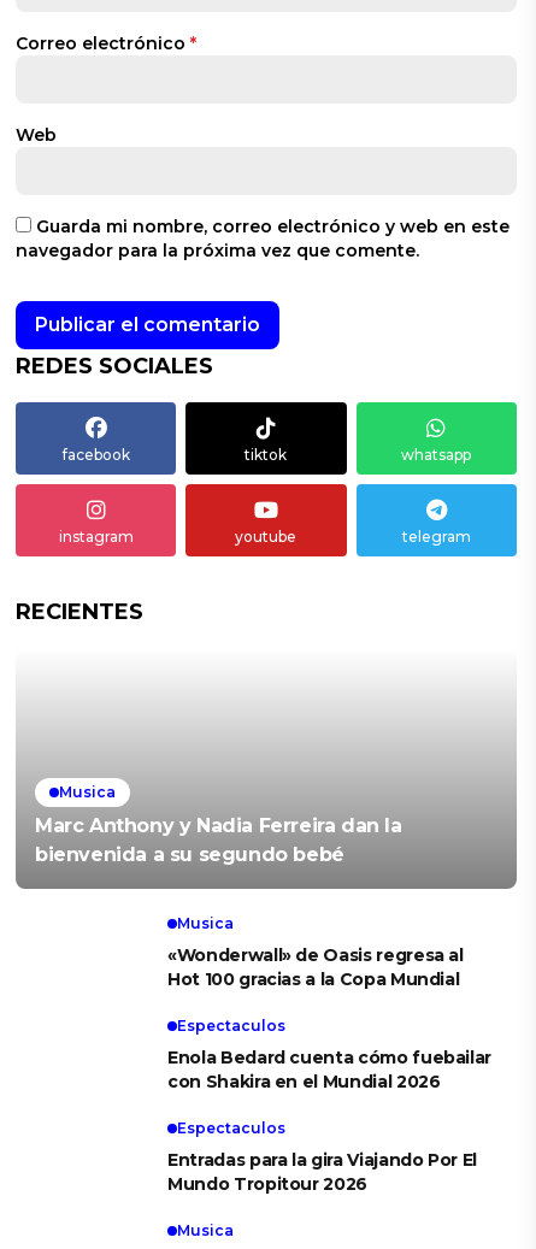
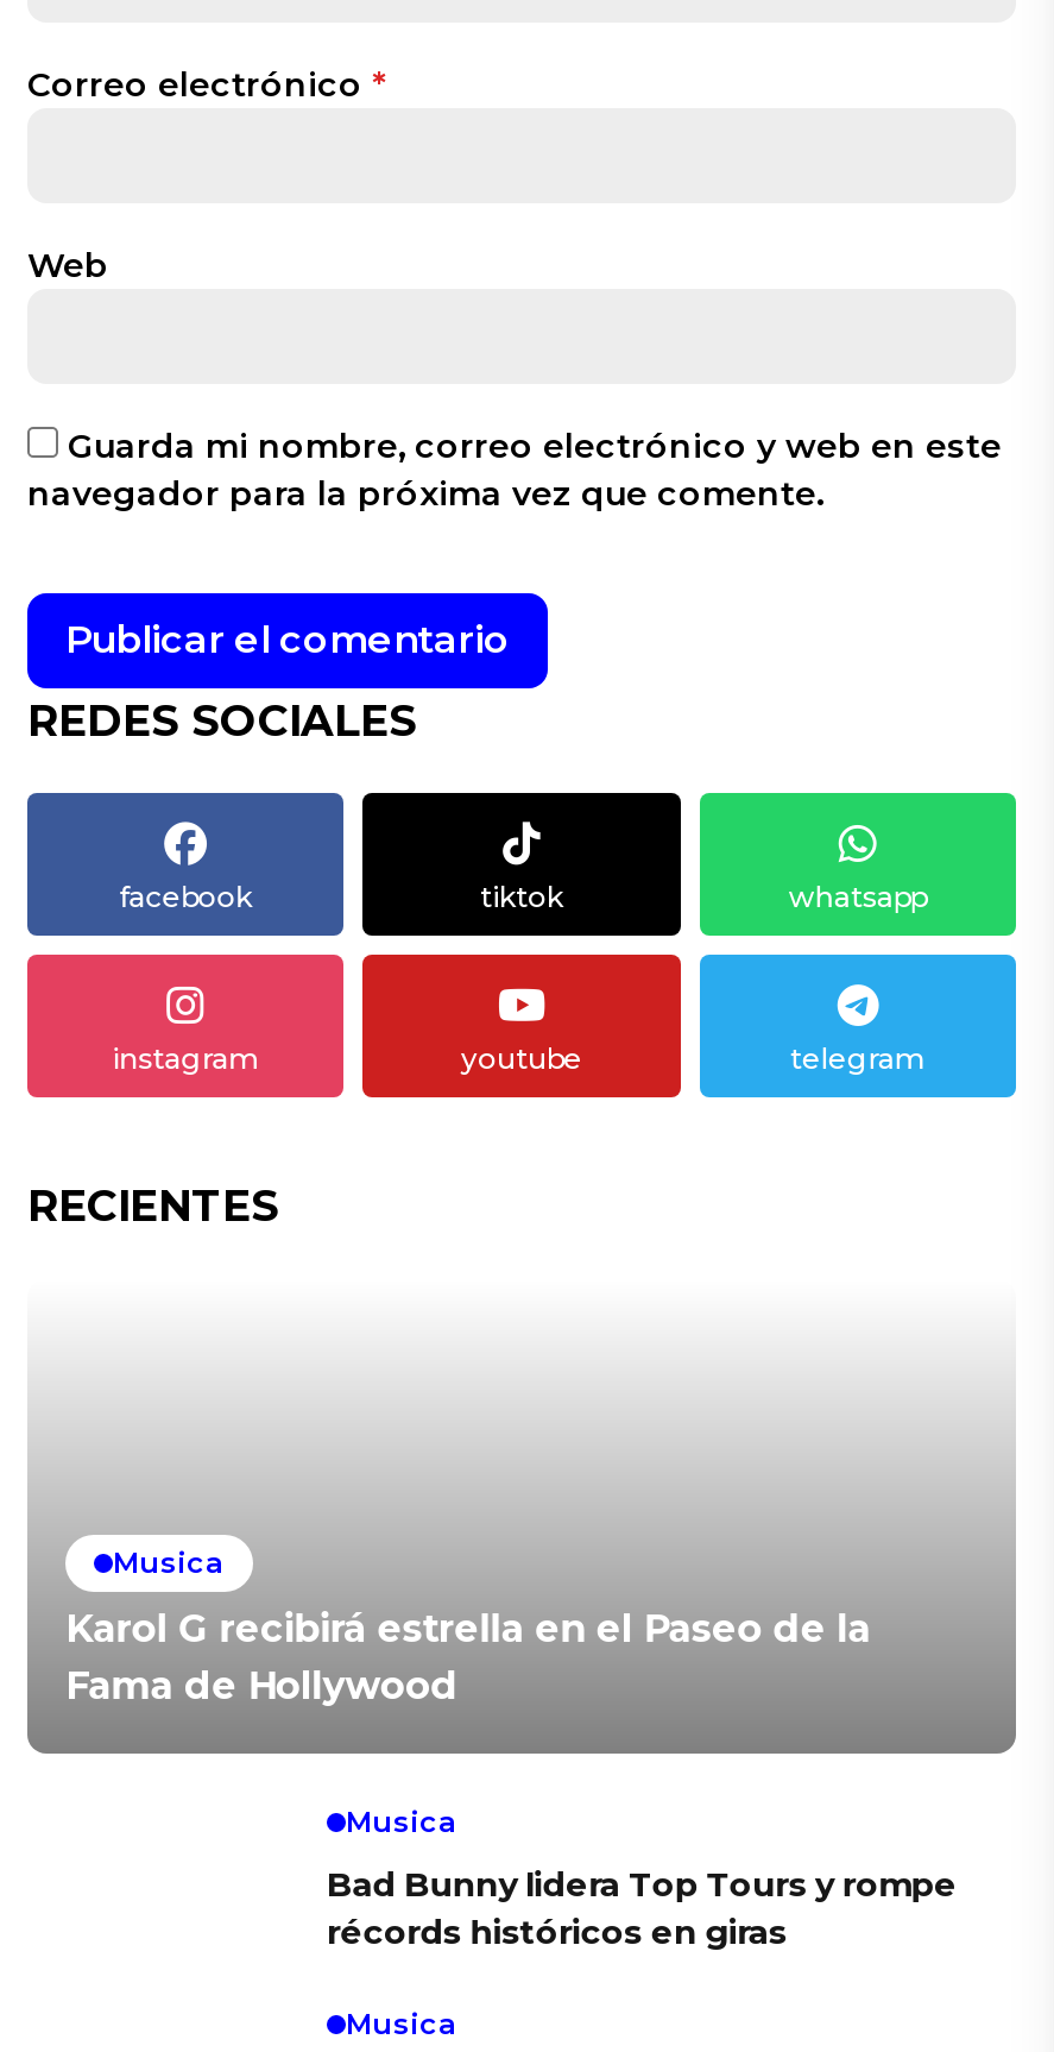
- Marc Anthony y Nadia Ferreira dan la
- bienvenida a su segundo bebé
+ Karol G recibirá estrella en el Paseo de la
+ Fama de Hollywood

- «Wonderwall» de Oasis regresa al
- Hot 100 gracias a la Copa Mundial
- Espectaculos
- Enola Bedard cuenta cómo fuebailar
- con Shakira en el Mundial 2026
- Espectaculos
- Entradas para la gira Viajando Por El
- Mundo Tropitour 2026
+ Bad Bunny lidera Top Tours y rompe
+ récords históricos en giras
